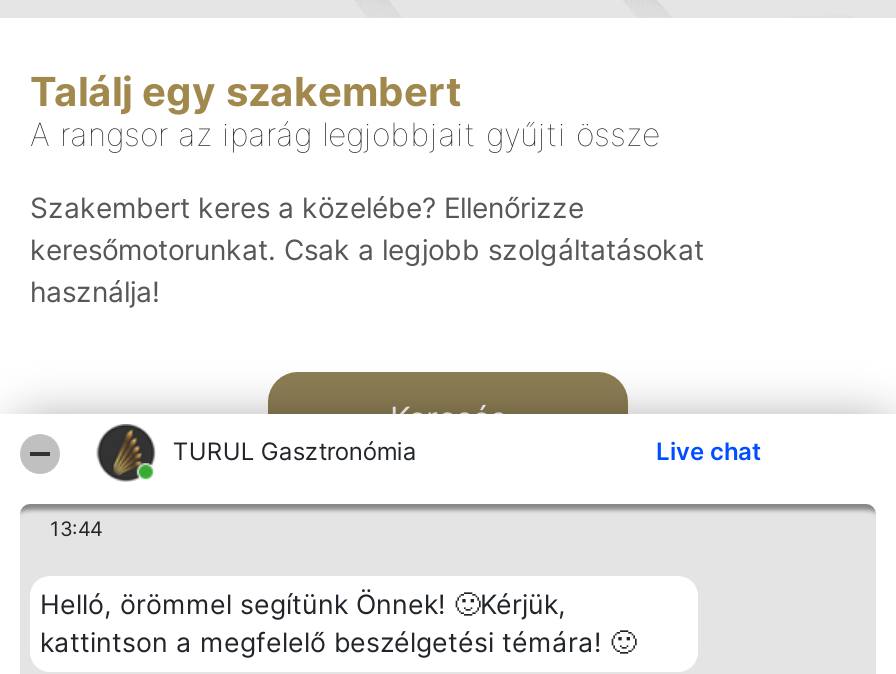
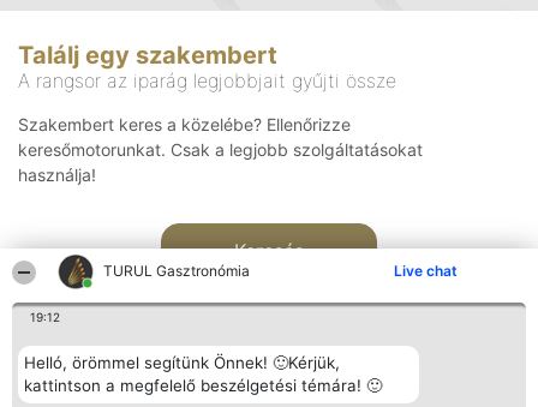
- 13:44
+ 19:12
